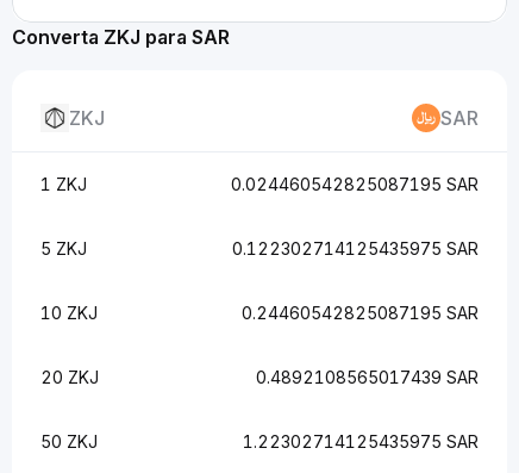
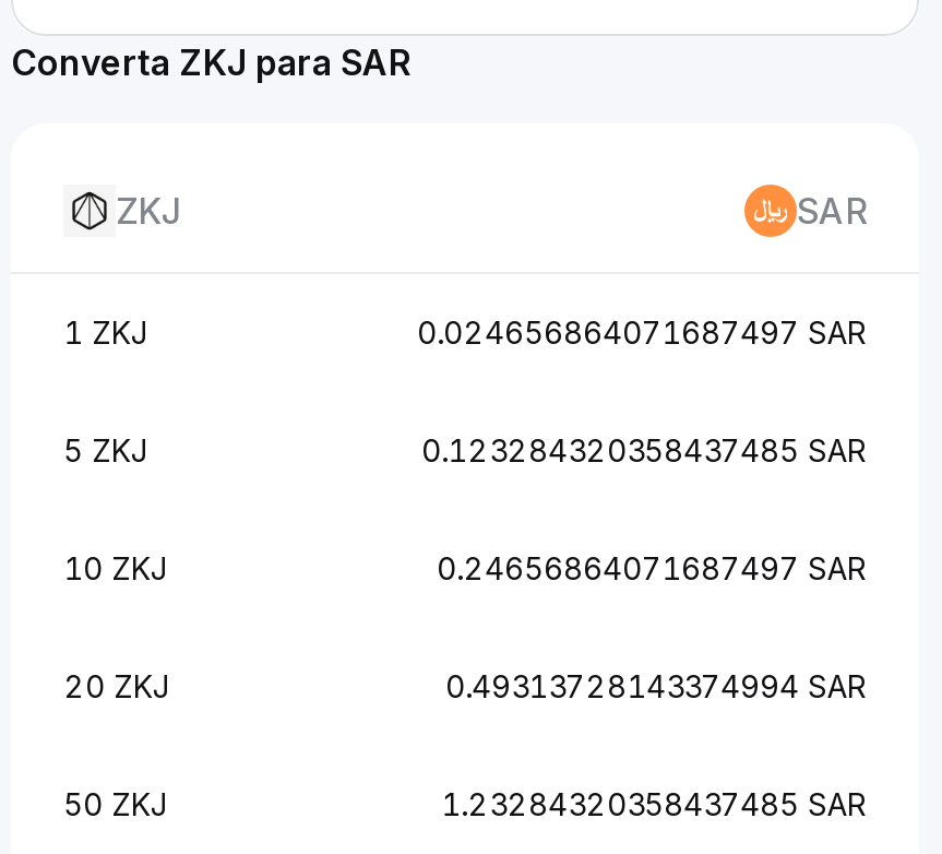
- 0.024460542825087195 SAR
+ 0.024656864071687497 SAR

- 0.122302714125435975 SAR
+ 0.123284320358437485 SAR

- 0.24460542825087195 SAR
+ 0.24656864071687497 SAR

- 0.4892108565017439 SAR
+ 0.49313728143374994 SAR

- 1.22302714125435975 SAR
+ 1.23284320358437485 SAR
